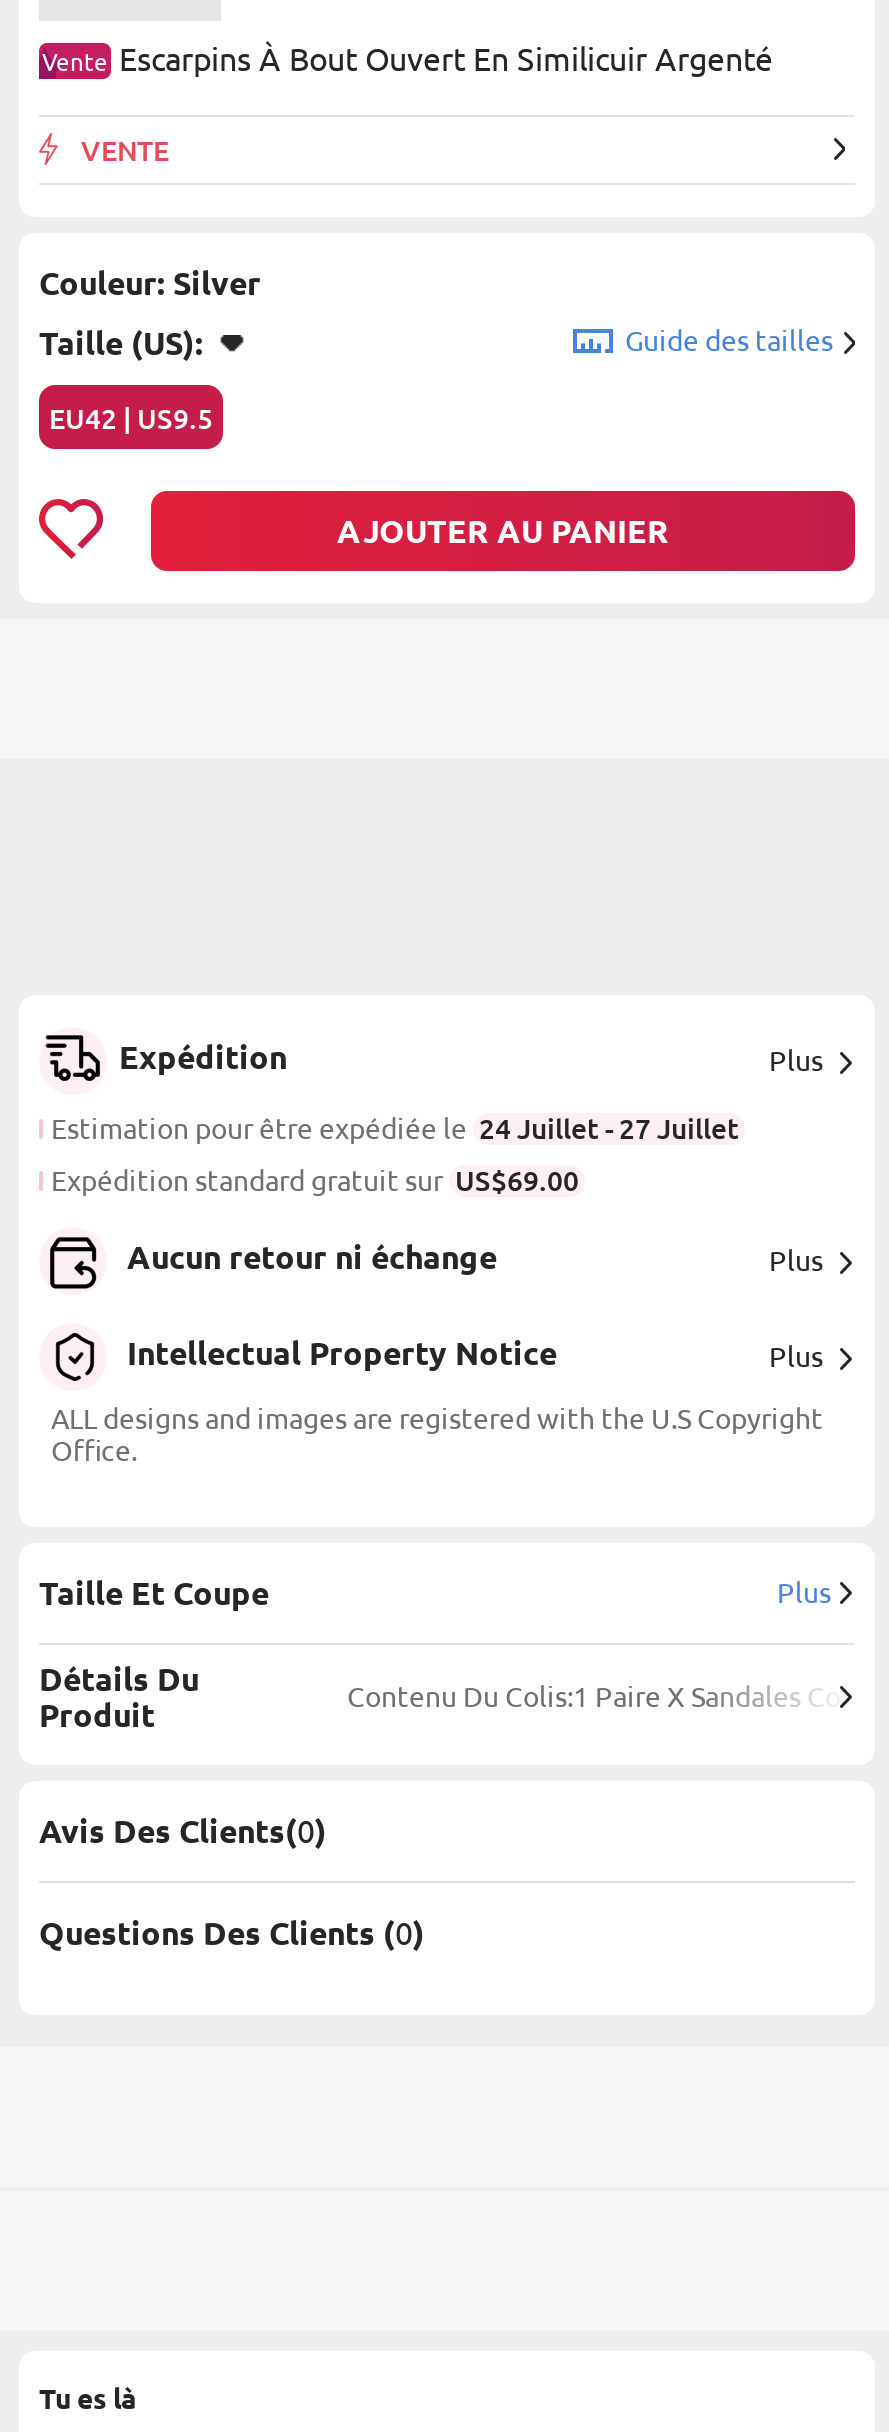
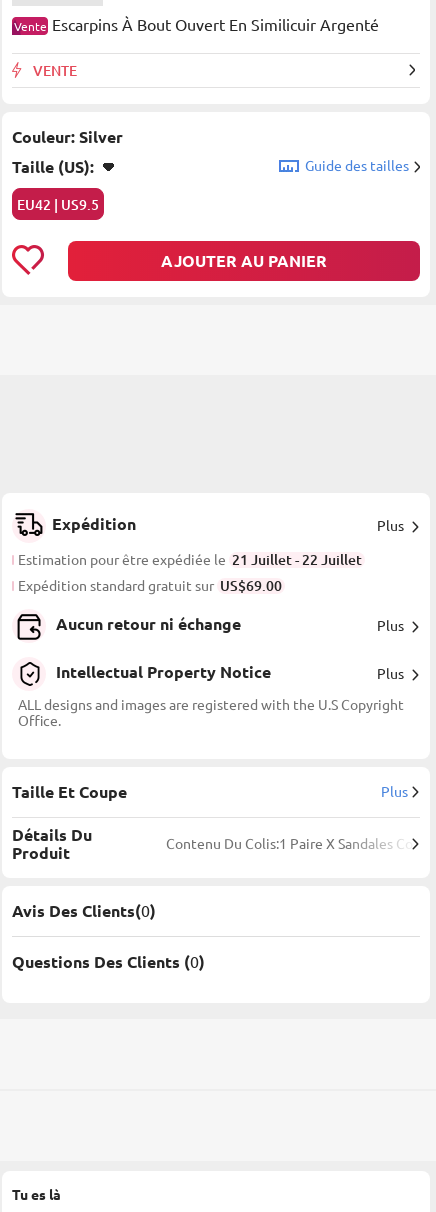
- Estimation pour être expédiée le 24 Juillet - 27 Juillet
+ Estimation pour être expédiée le 21 Juillet - 22 Juillet
